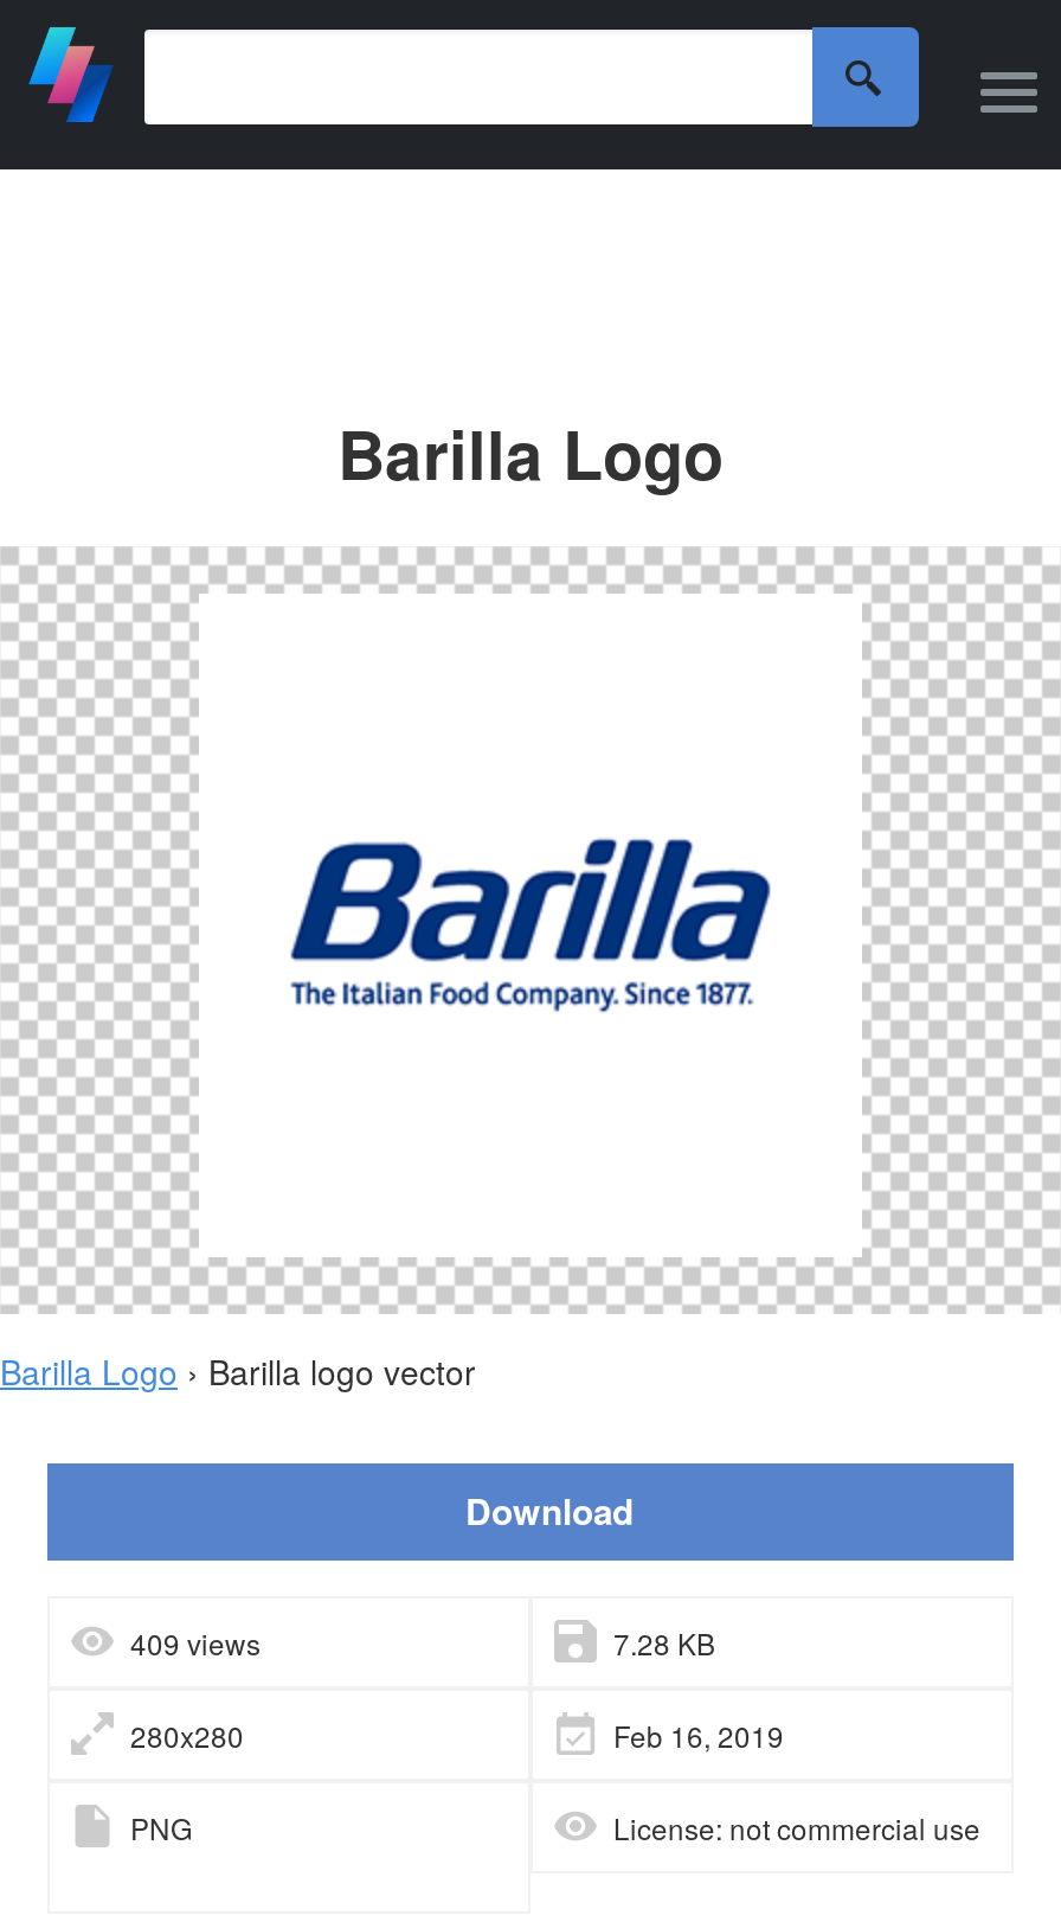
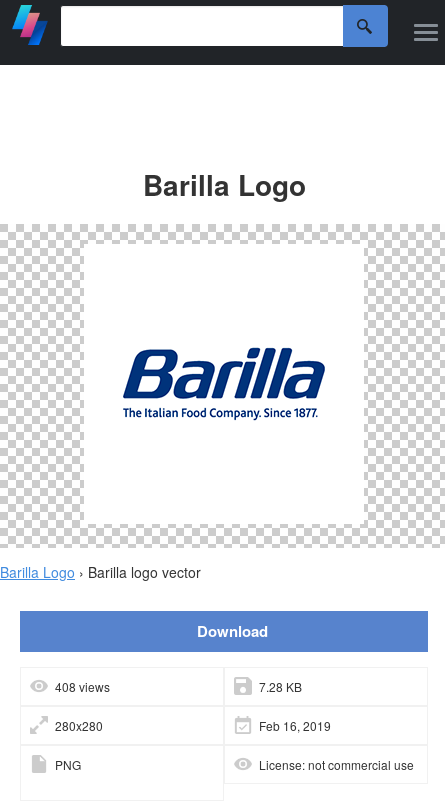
- 409 views
+ 408 views
